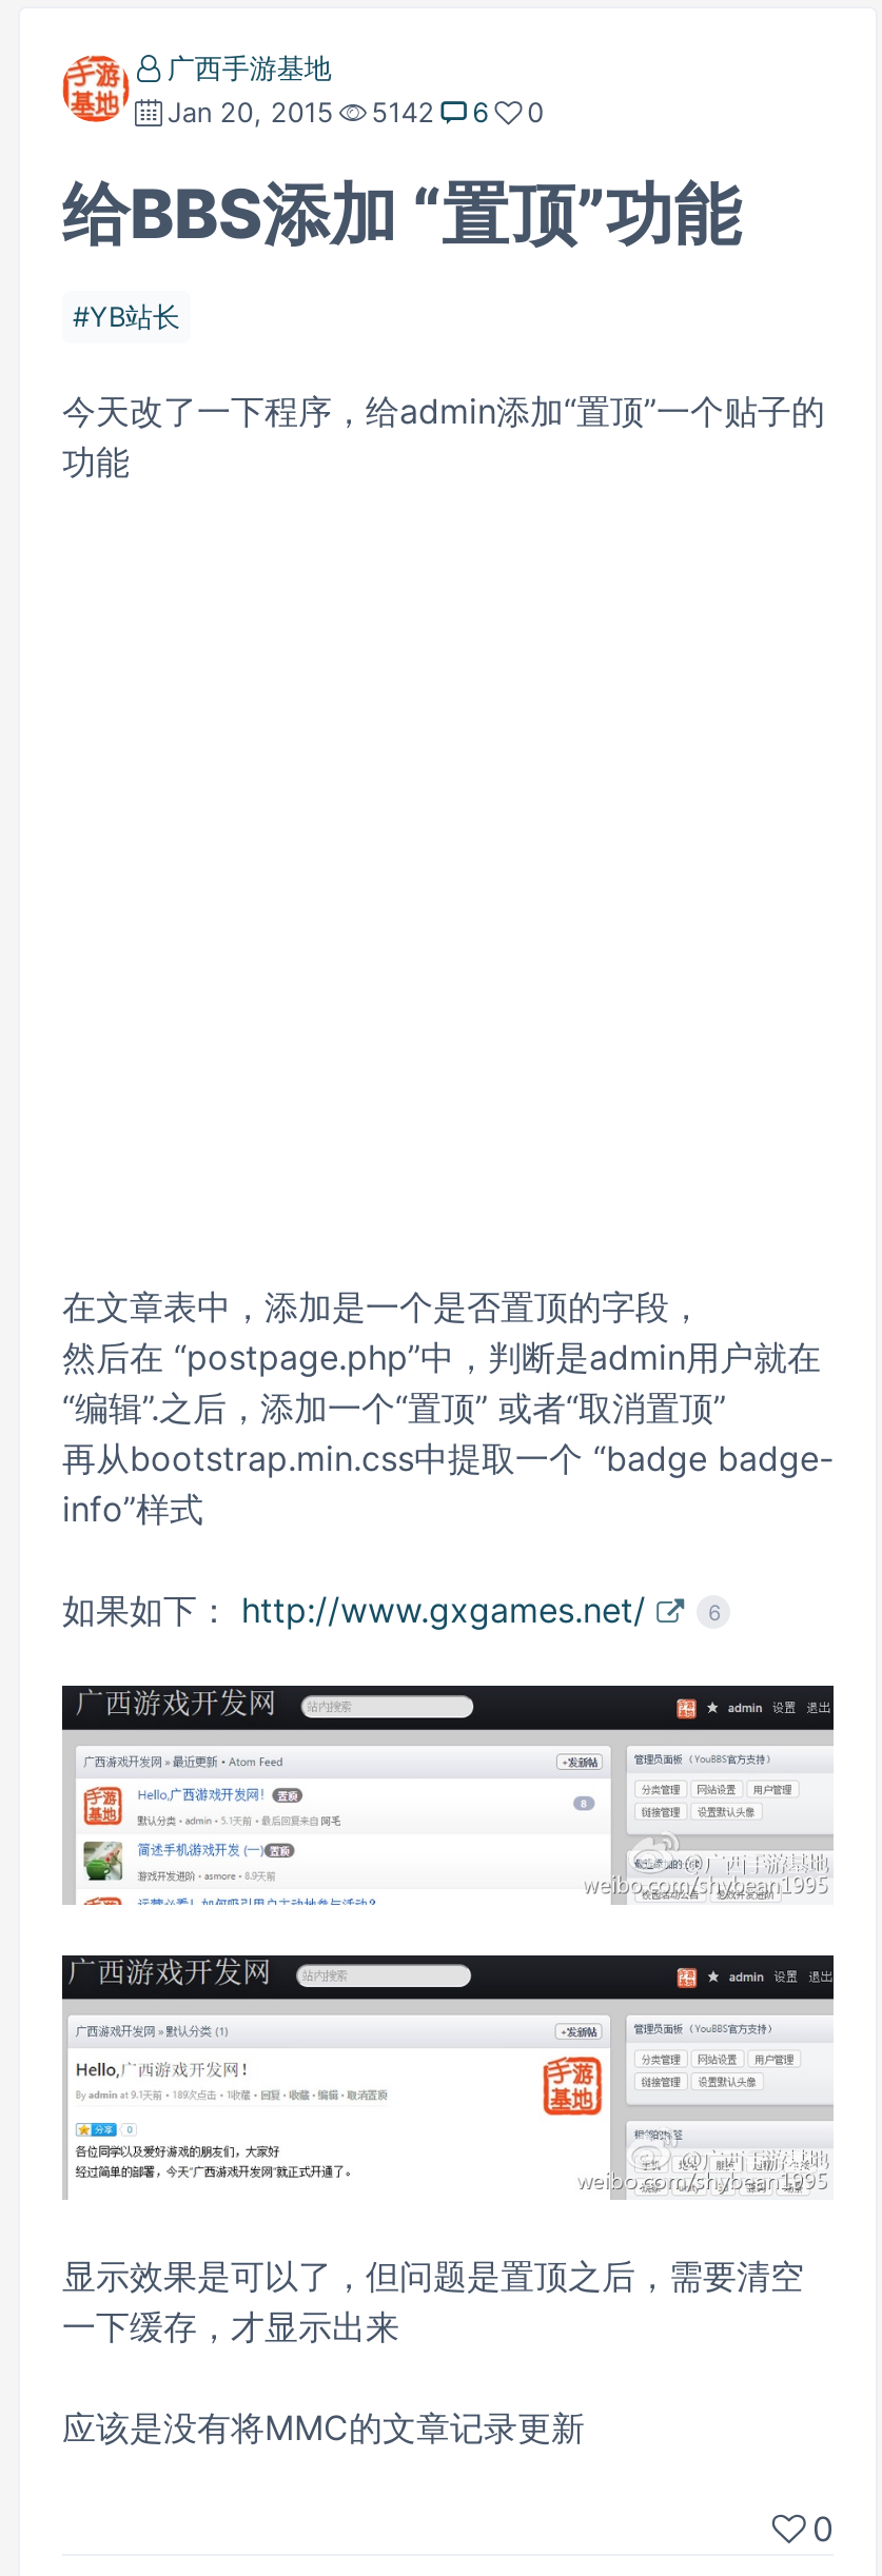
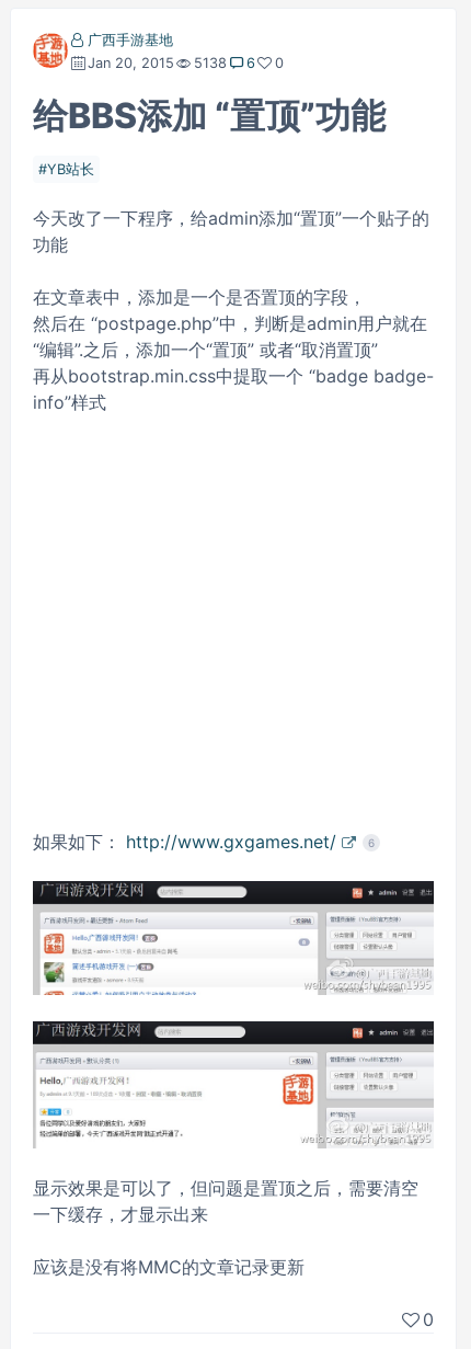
- Jan 20, 2015 5142 6 0
+ Jan 20, 2015 5138 6 0

moved up: 在文章表中，添加是一个是否置顶的字段， | 然后在 “postpage.php”中，判断是admin用户就在 | “编辑”.之后，添加一个“置顶” 或者“取消置顶” | 再从bootstrap.min.css中提取一个 “badge badge- | info”样式
